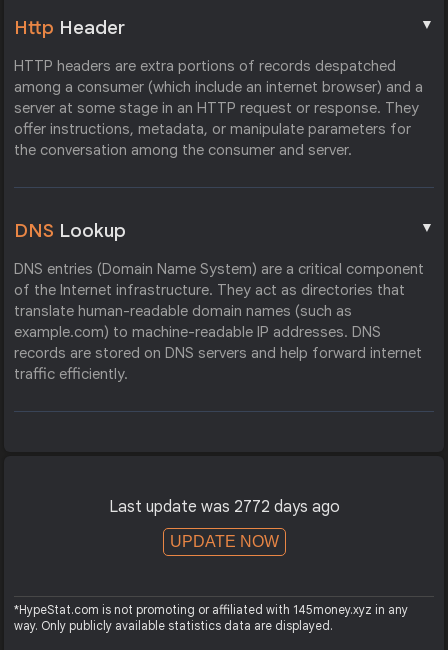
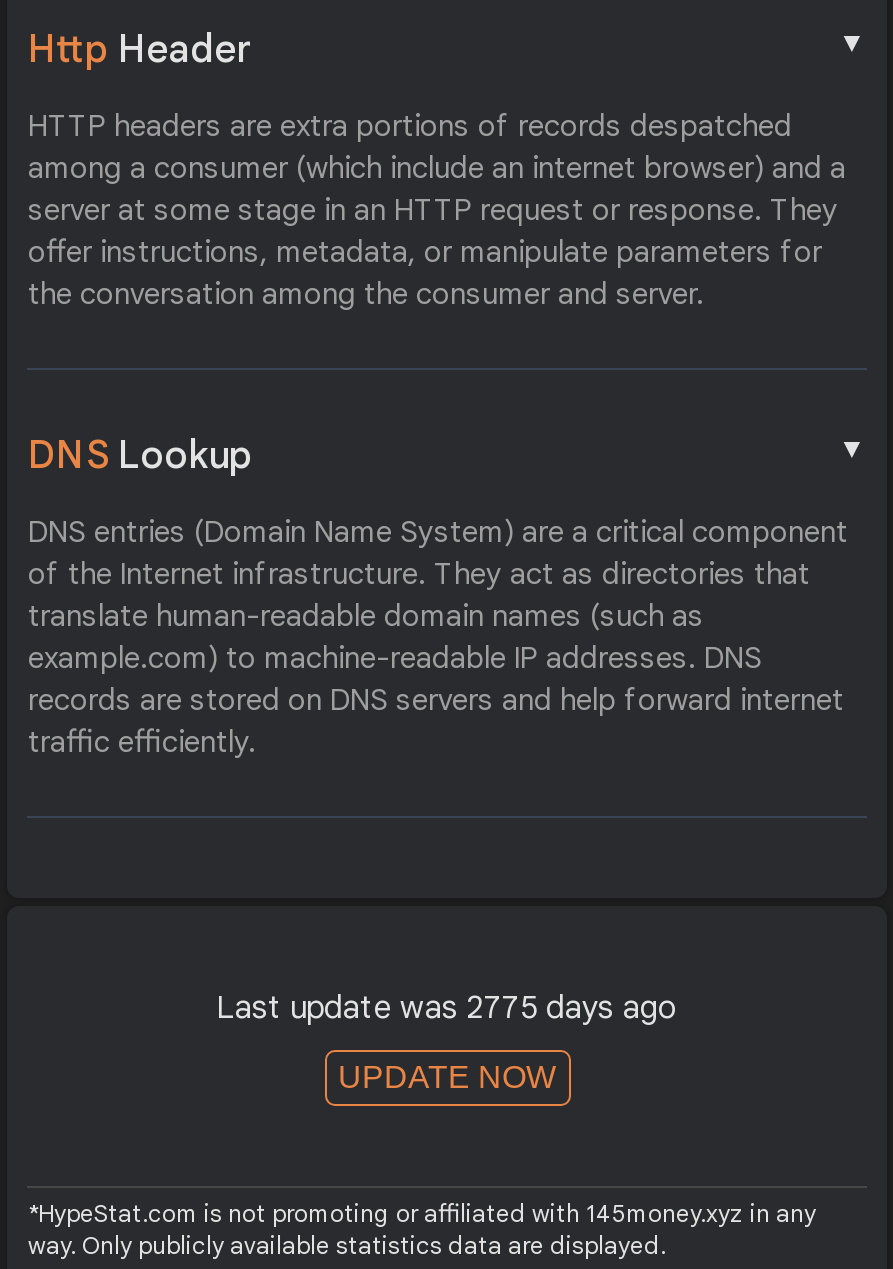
- Last update was 2772 days ago
+ Last update was 2775 days ago
